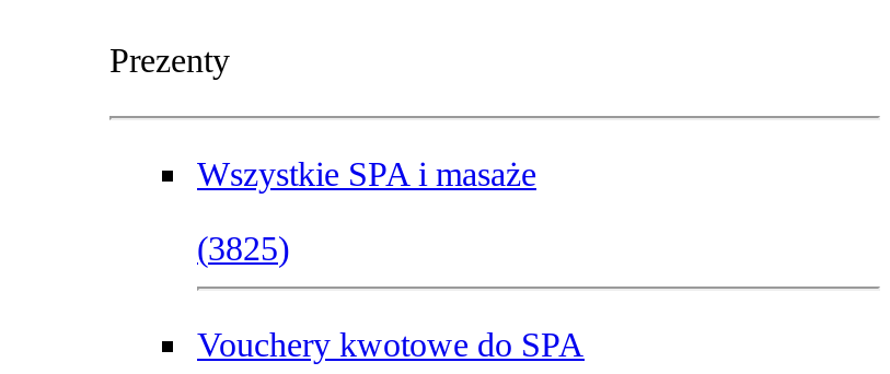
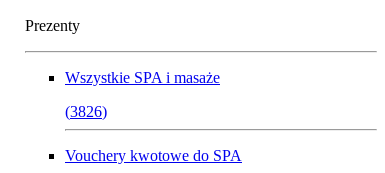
- (3825)
+ (3826)
